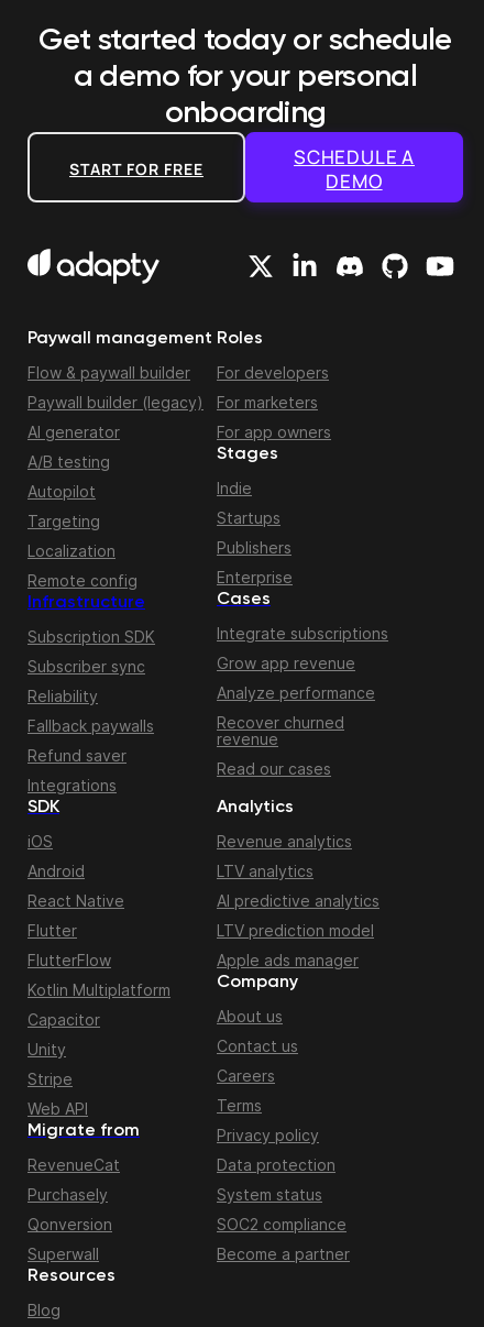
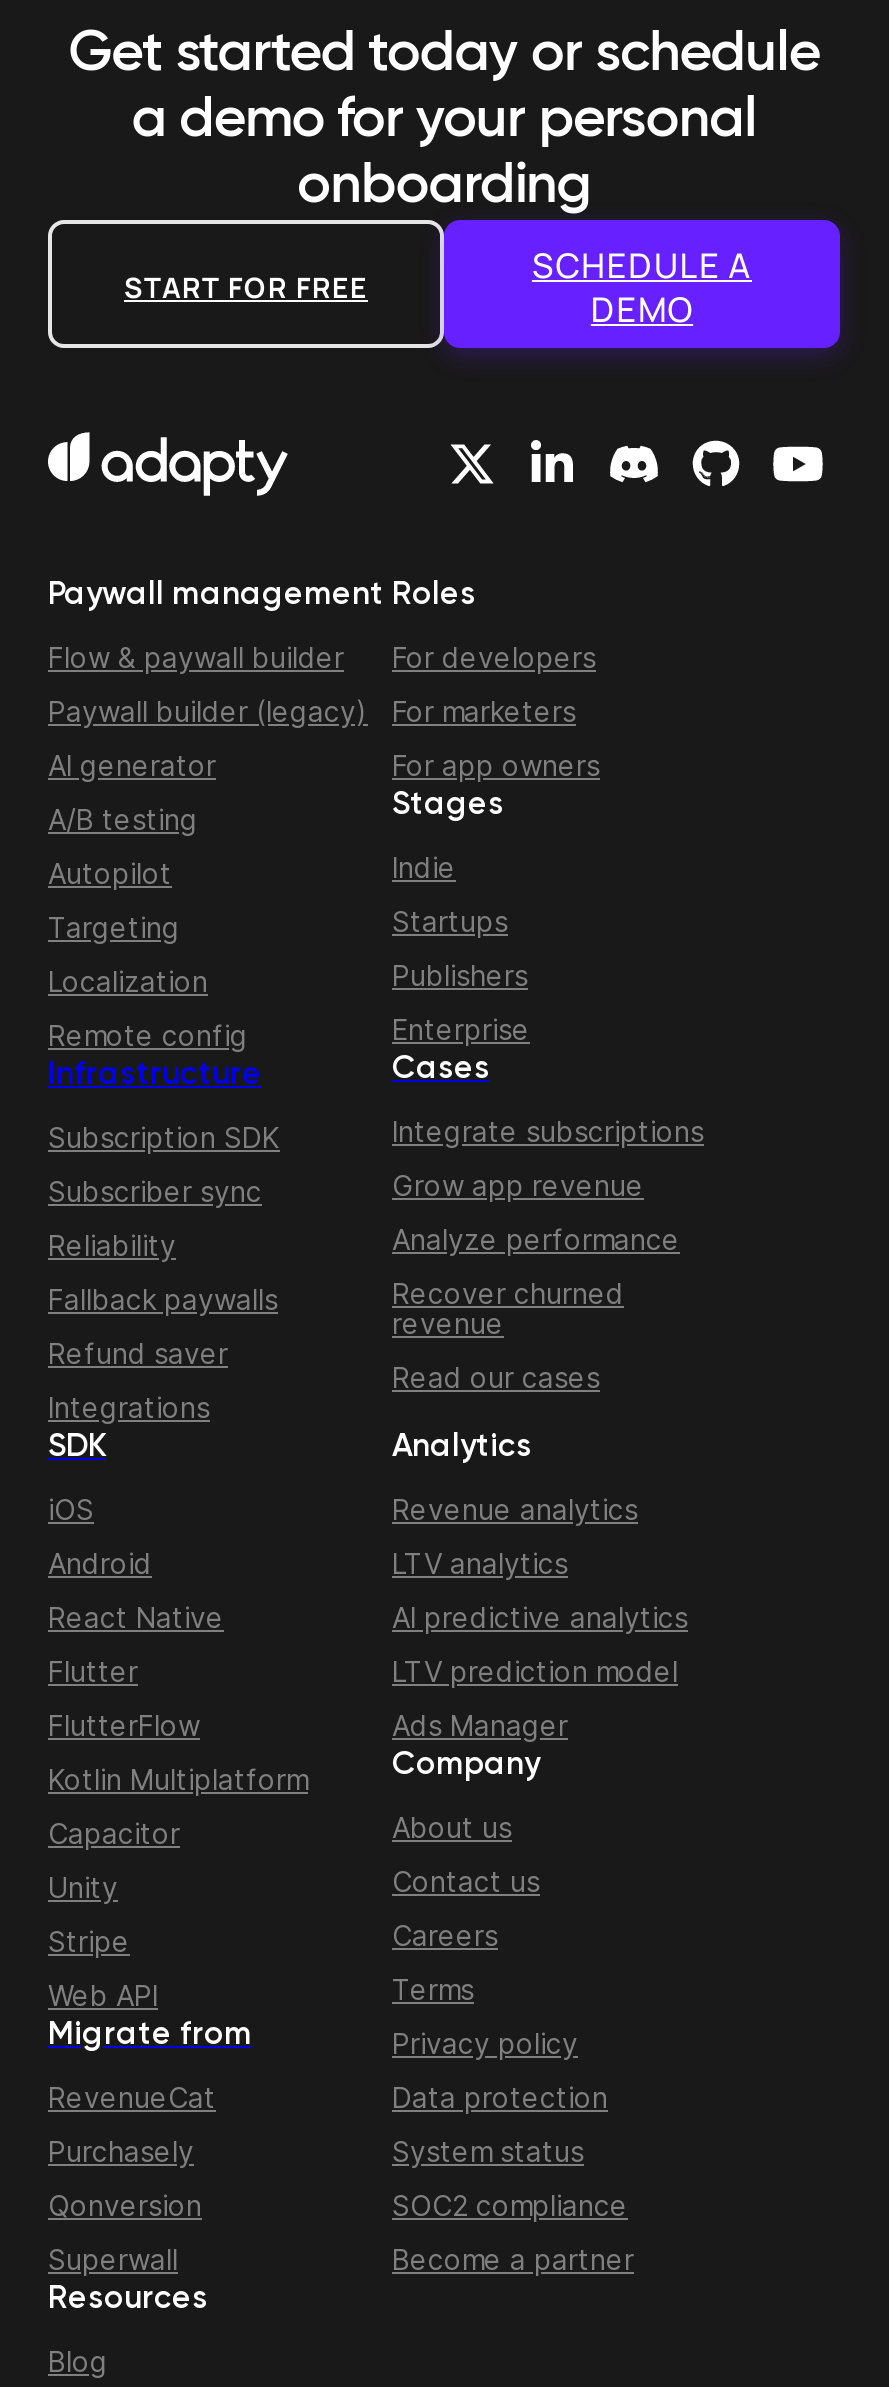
- Apple ads manager
+ Ads Manager
